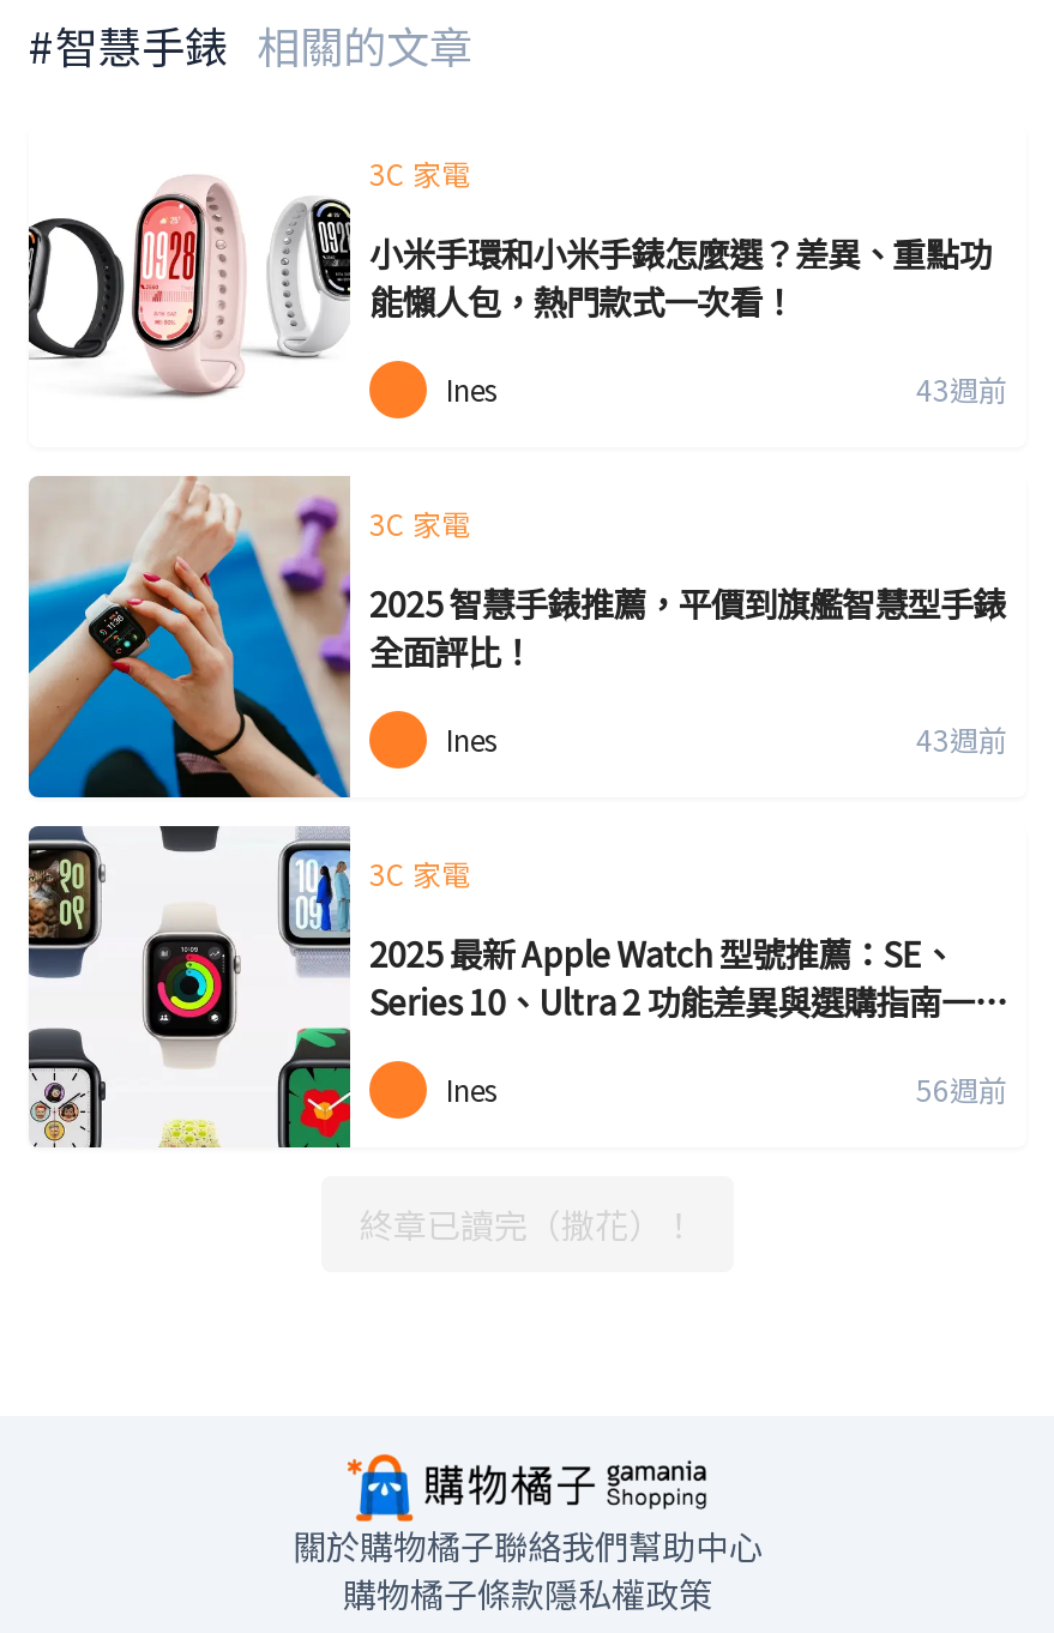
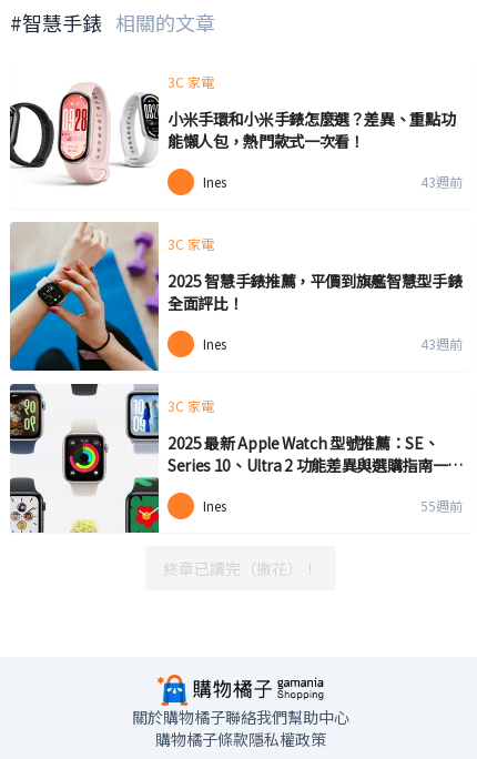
- 56週前
+ 55週前
